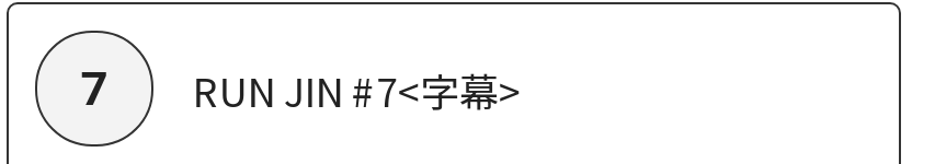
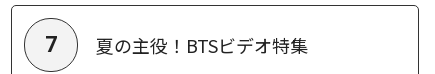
- RUN JIN #7<字幕>
+ 夏の主役！BTSビデオ特集
